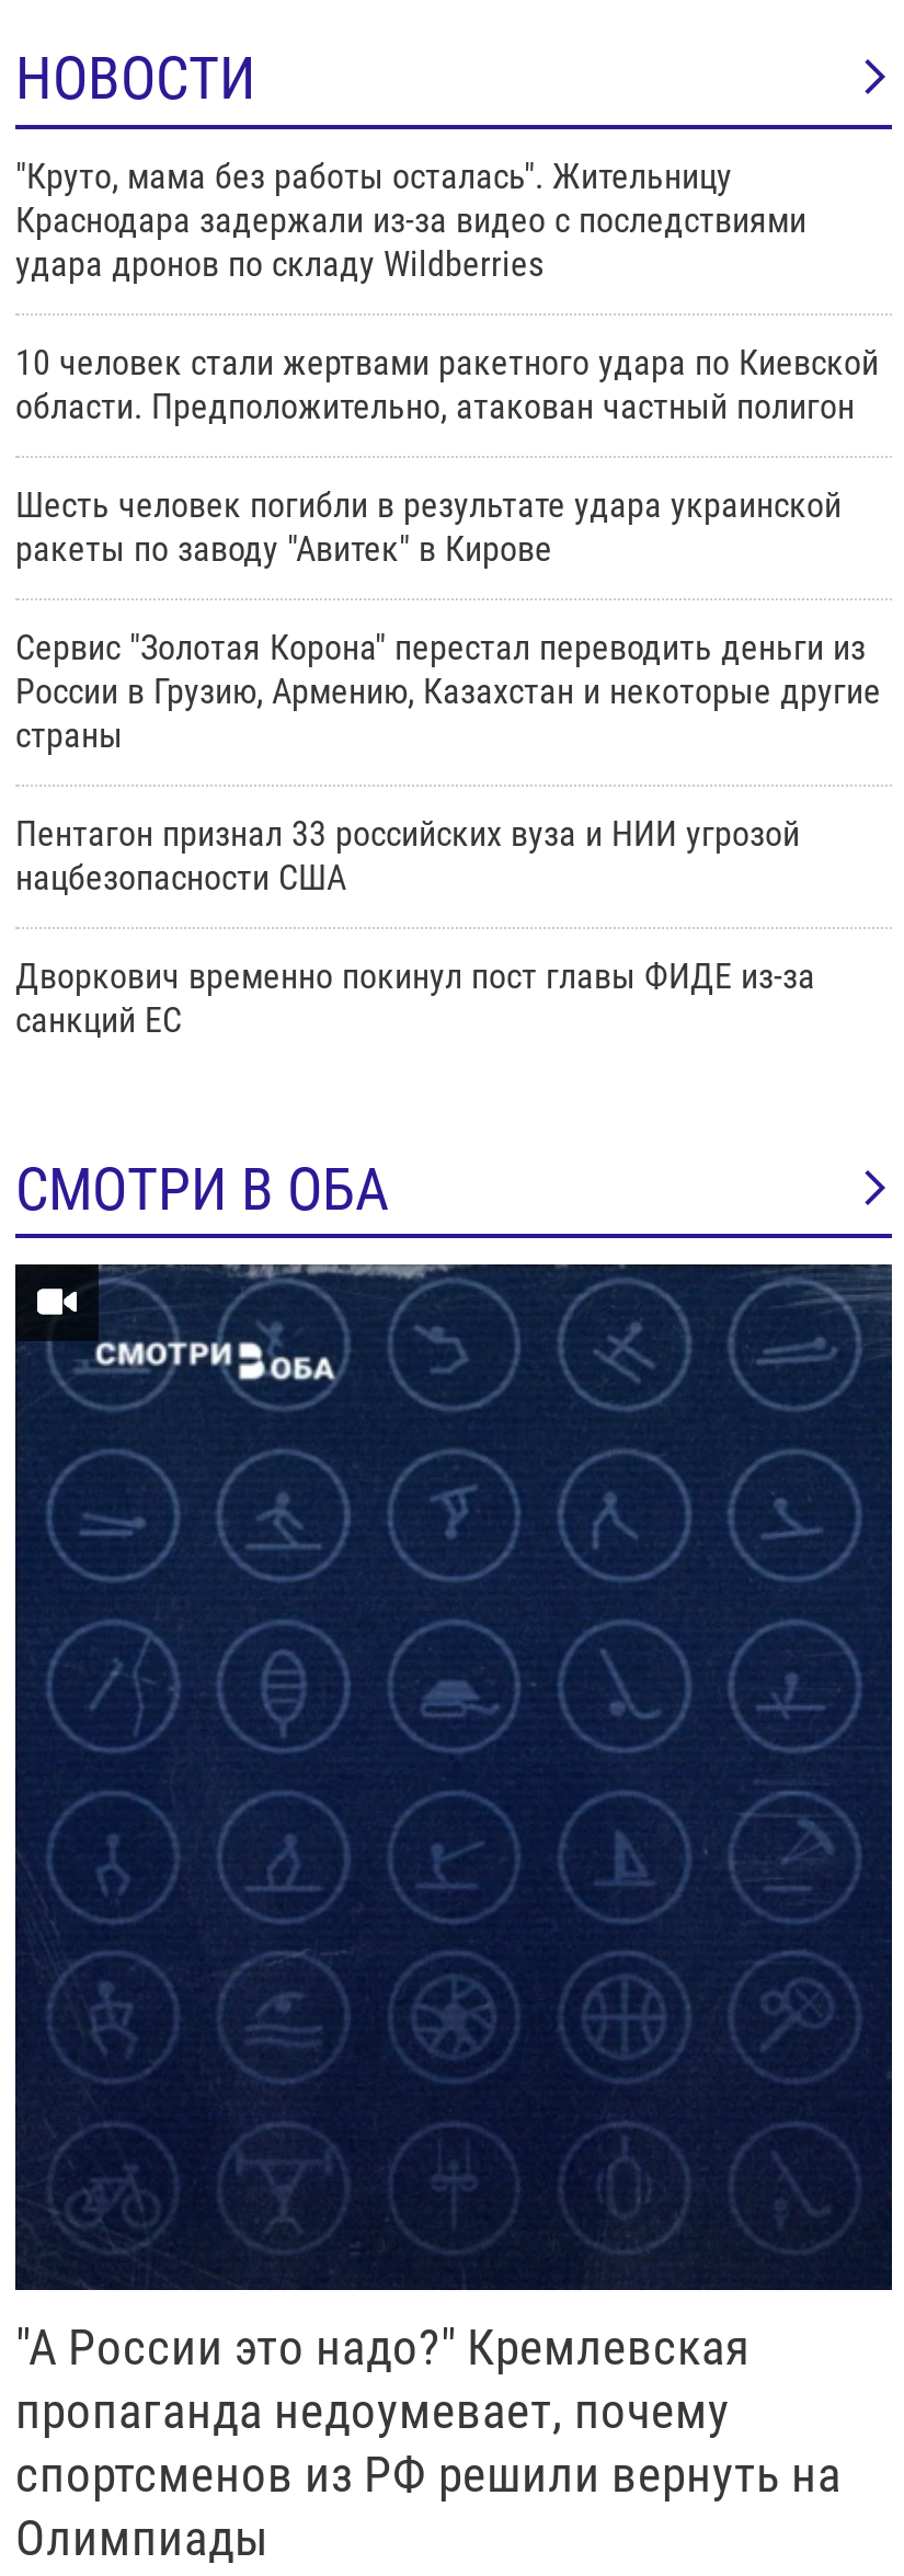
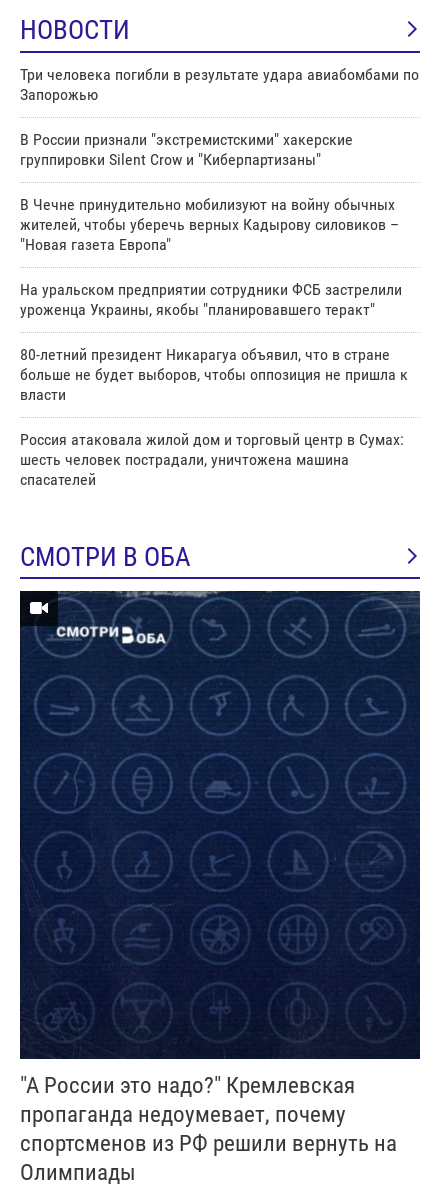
- "Круто, мама без работы осталась". Жительницу
- Краснодара задержали из-за видео с последствиями
- удара дронов по складу Wildberries
+ Три человека погибли в результате удара авиабомбами по
+ Запорожью

- 10 человек стали жертвами ракетного удара по Киевской
- области. Предположительно, атакован частный полигон
+ В России признали "экстремистскими" хакерские
+ группировки Silent Crow и "Киберпартизаны"

- Шесть человек погибли в результате удара украинской
- ракеты по заводу "Авитек" в Кирове
+ В Чечне принудительно мобилизуют на войну обычных
+ жителей, чтобы уберечь верных Кадырову силовиков –
+ "Новая газета Европа"

- Сервис "Золотая Корона" перестал переводить деньги из
- России в Грузию, Армению, Казахстан и некоторые другие
- страны
+ На уральском предприятии сотрудники ФСБ застрелили
+ уроженца Украины, якобы "планировавшего теракт"

- Пентагон признал 33 российских вуза и НИИ угрозой
- нацбезопасности США
+ 80-летний президент Никарагуа объявил, что в стране
+ больше не будет выборов, чтобы оппозиция не пришла к
+ власти

- Дворкович временно покинул пост главы ФИДЕ из-за
- санкций ЕС
+ Россия атаковала жилой дом и торговый центр в Сумах:
+ шесть человек пострадали, уничтожена машина
+ спасателей
